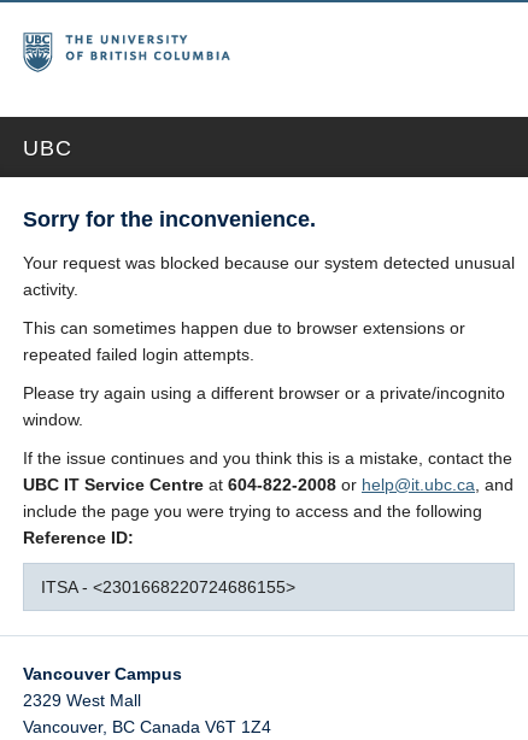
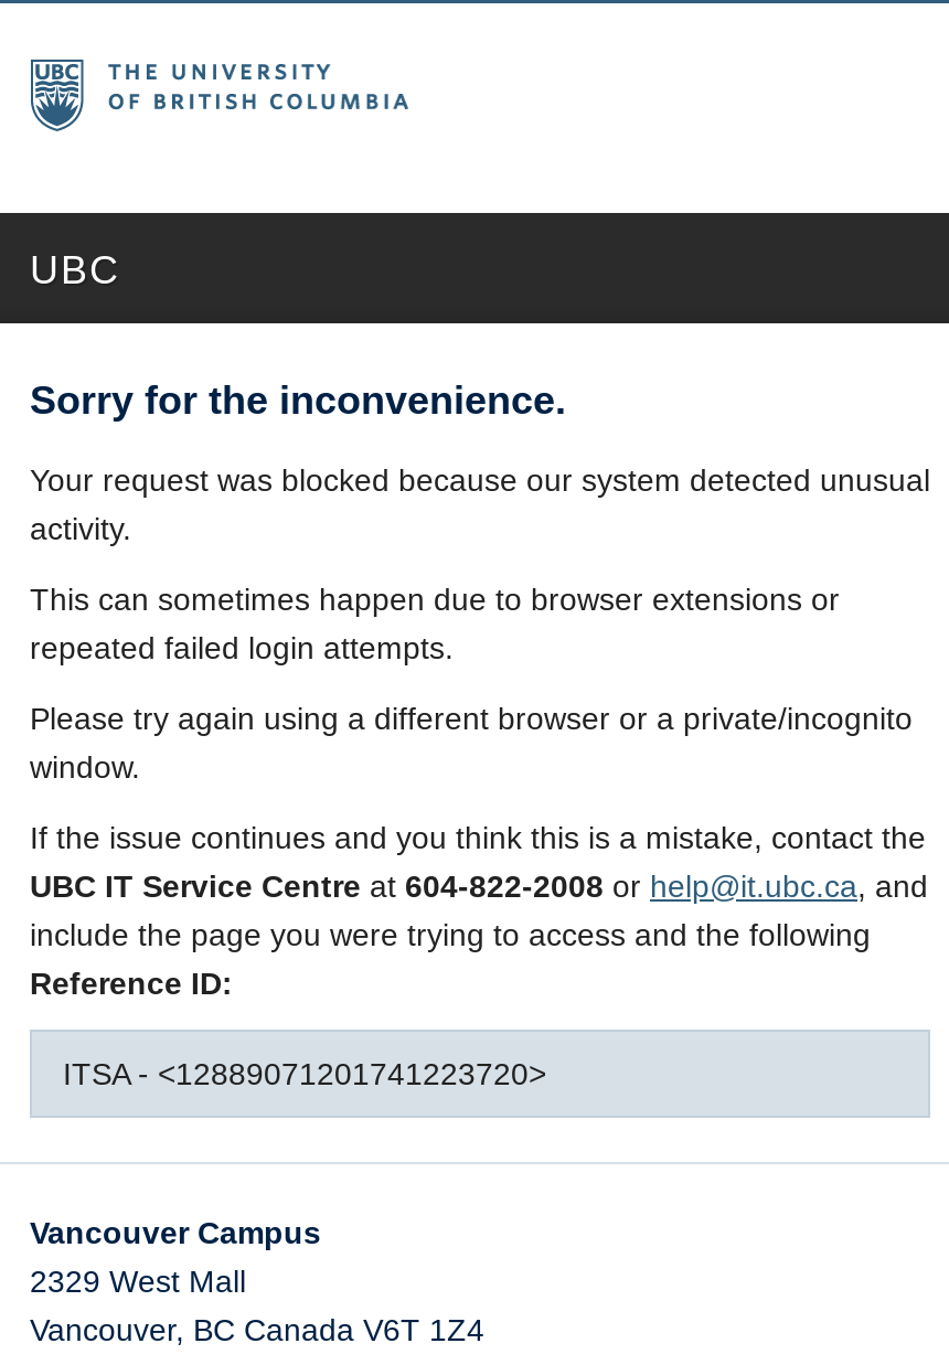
- ITSA - <2301668220724686155>
+ ITSA - <12889071201741223720>
